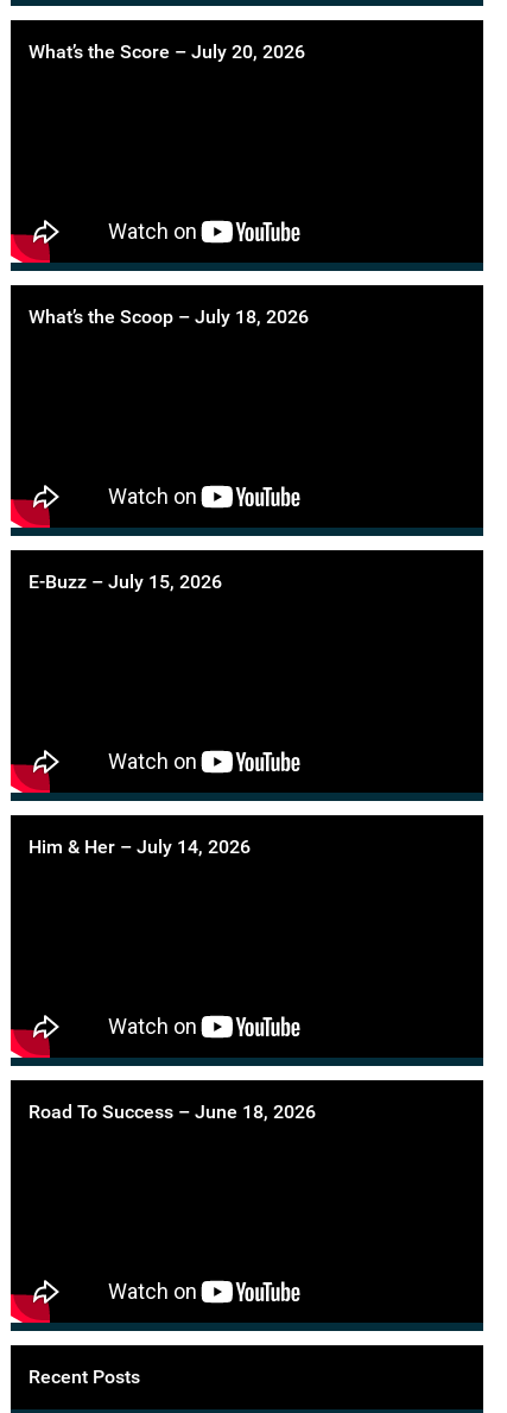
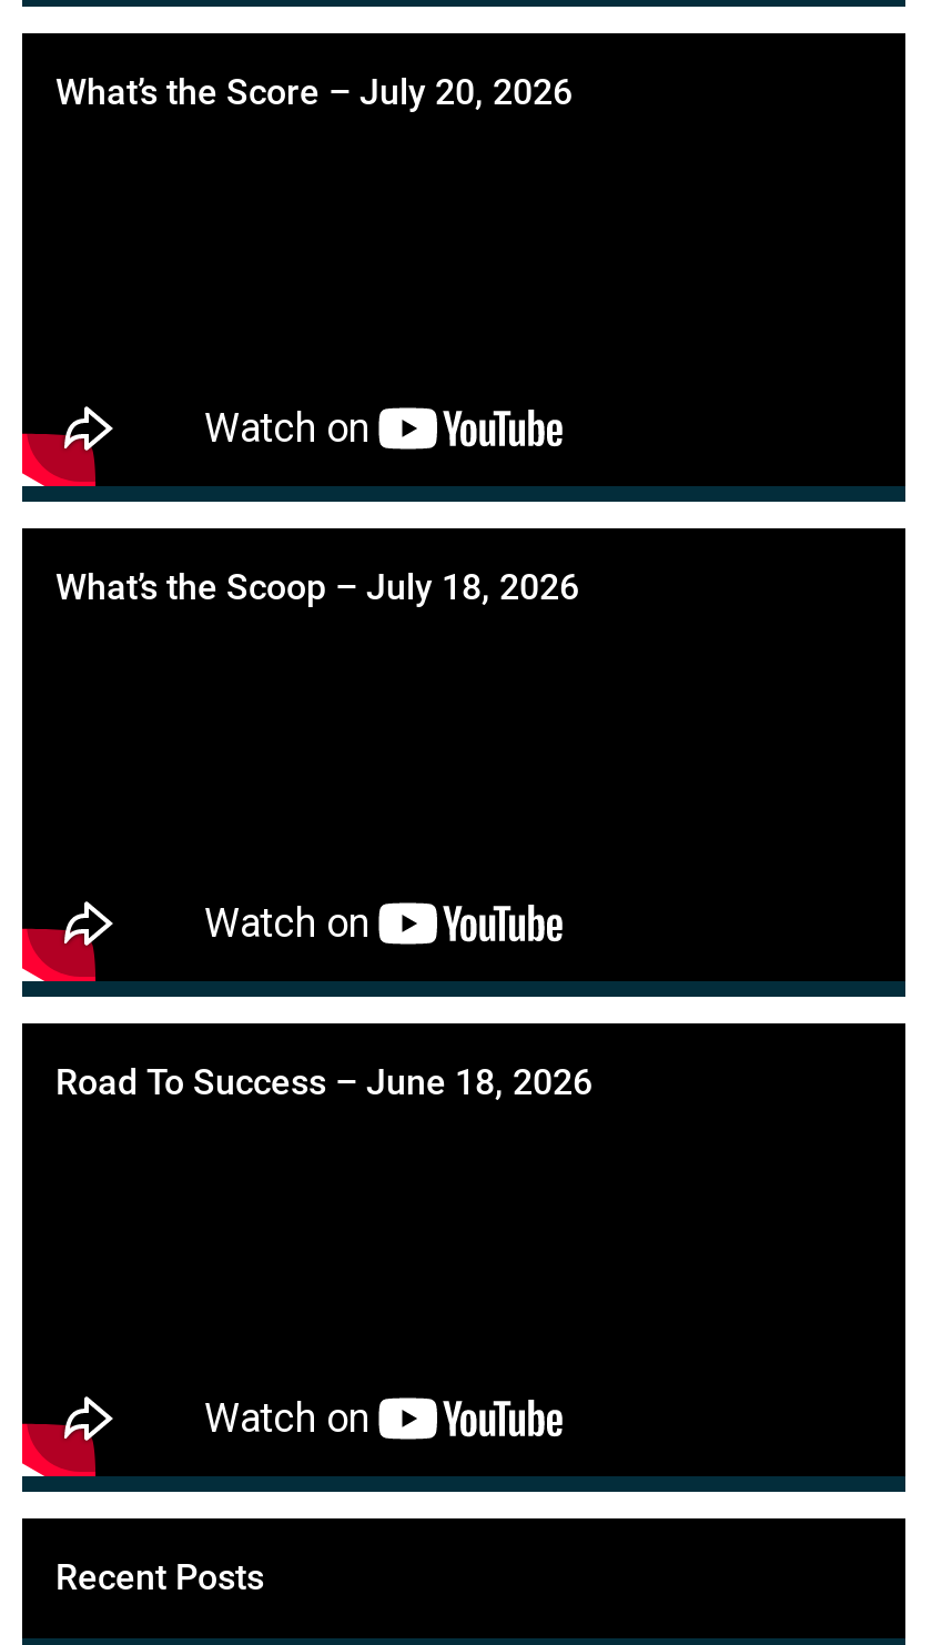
- E-Buzz – July 15, 2026

- Him & Her – July 14, 2026
